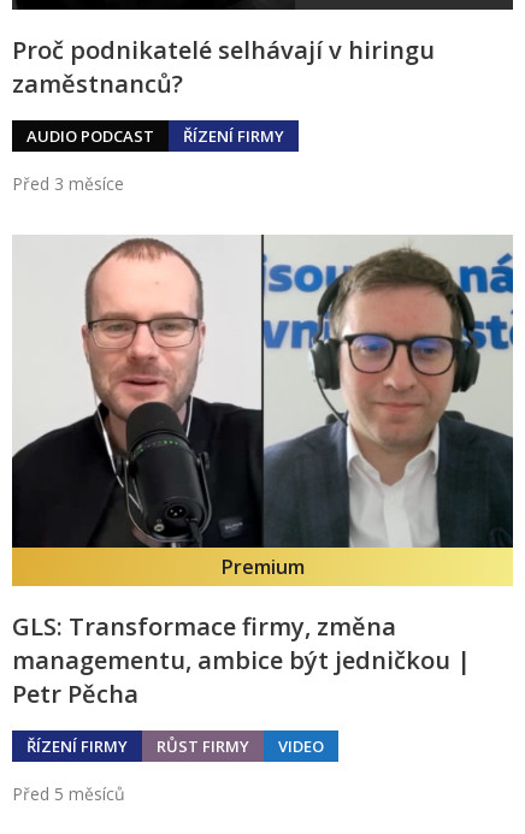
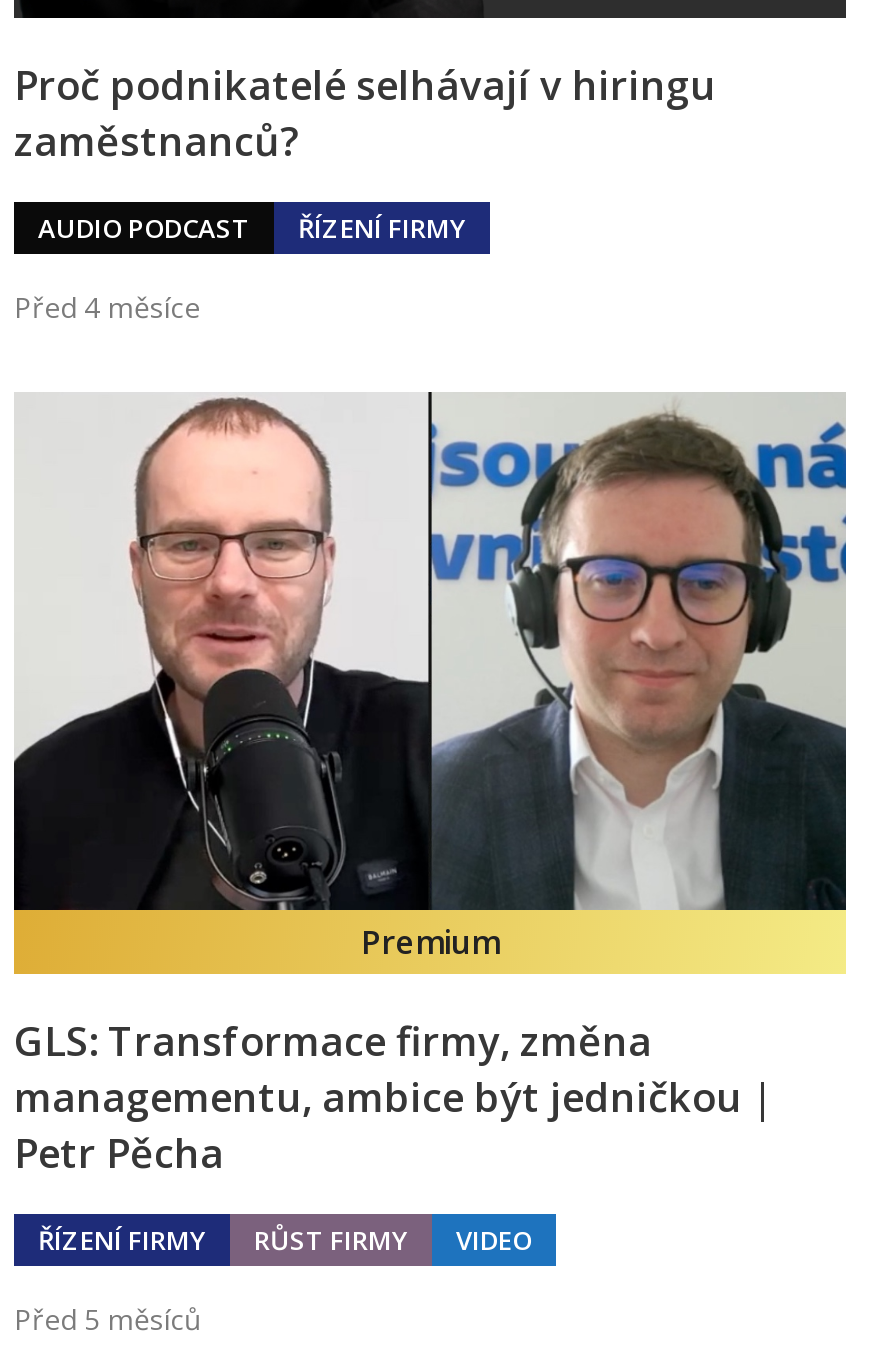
- Před 3 měsíce
+ Před 4 měsíce
